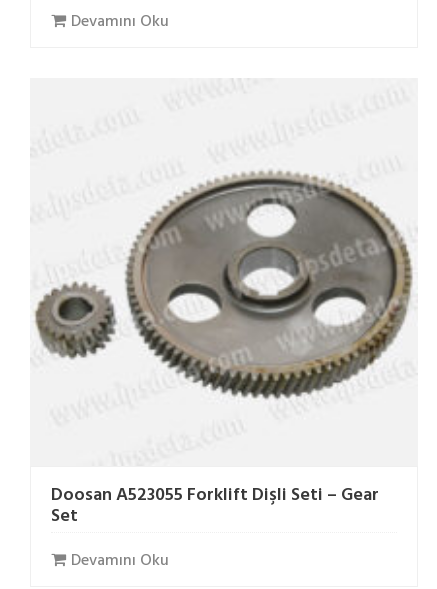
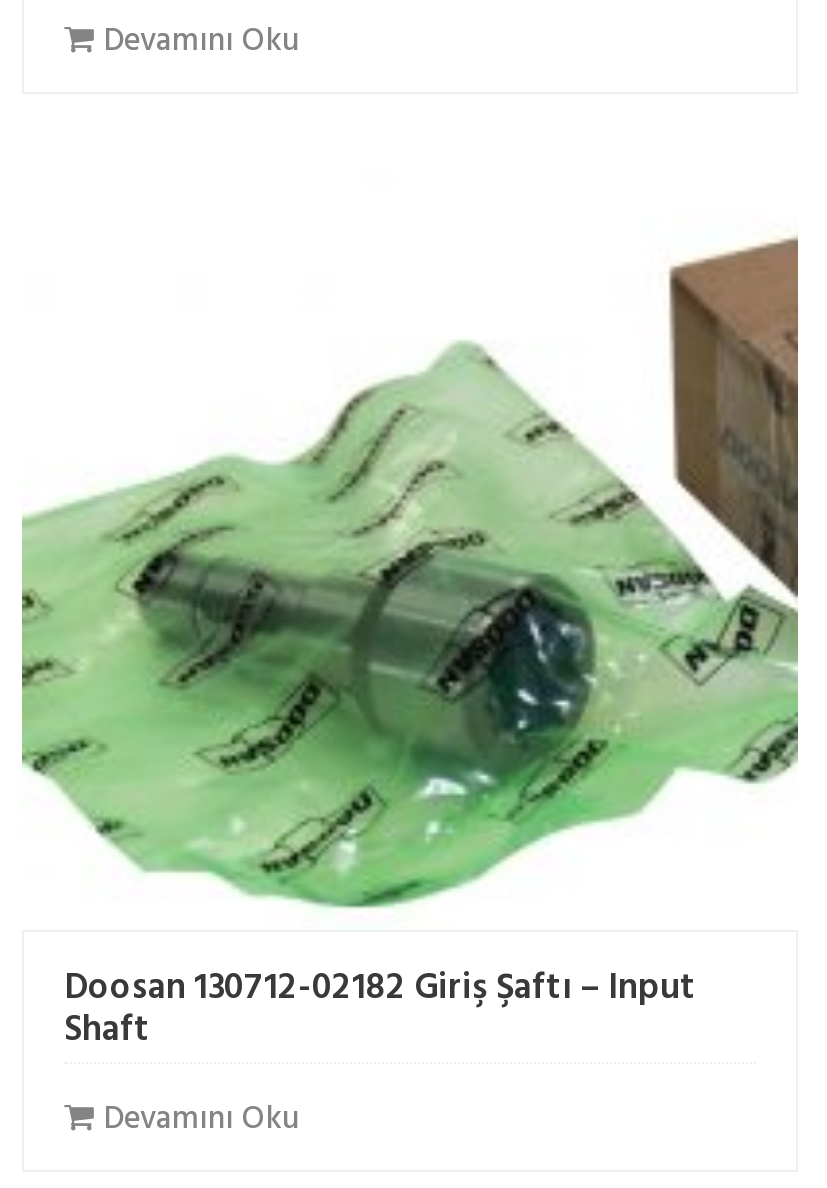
- [image]
- Doosan A523055 Forklift Dişli Seti – Gear
- Set
+ [image]
+ Doosan 130712-02182 Giriş Şaftı – Input
+ Shaft
